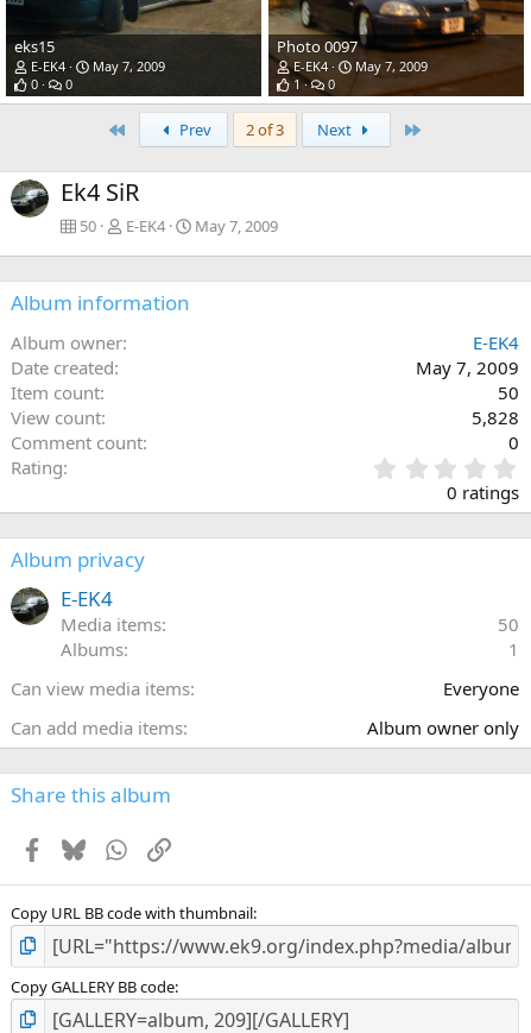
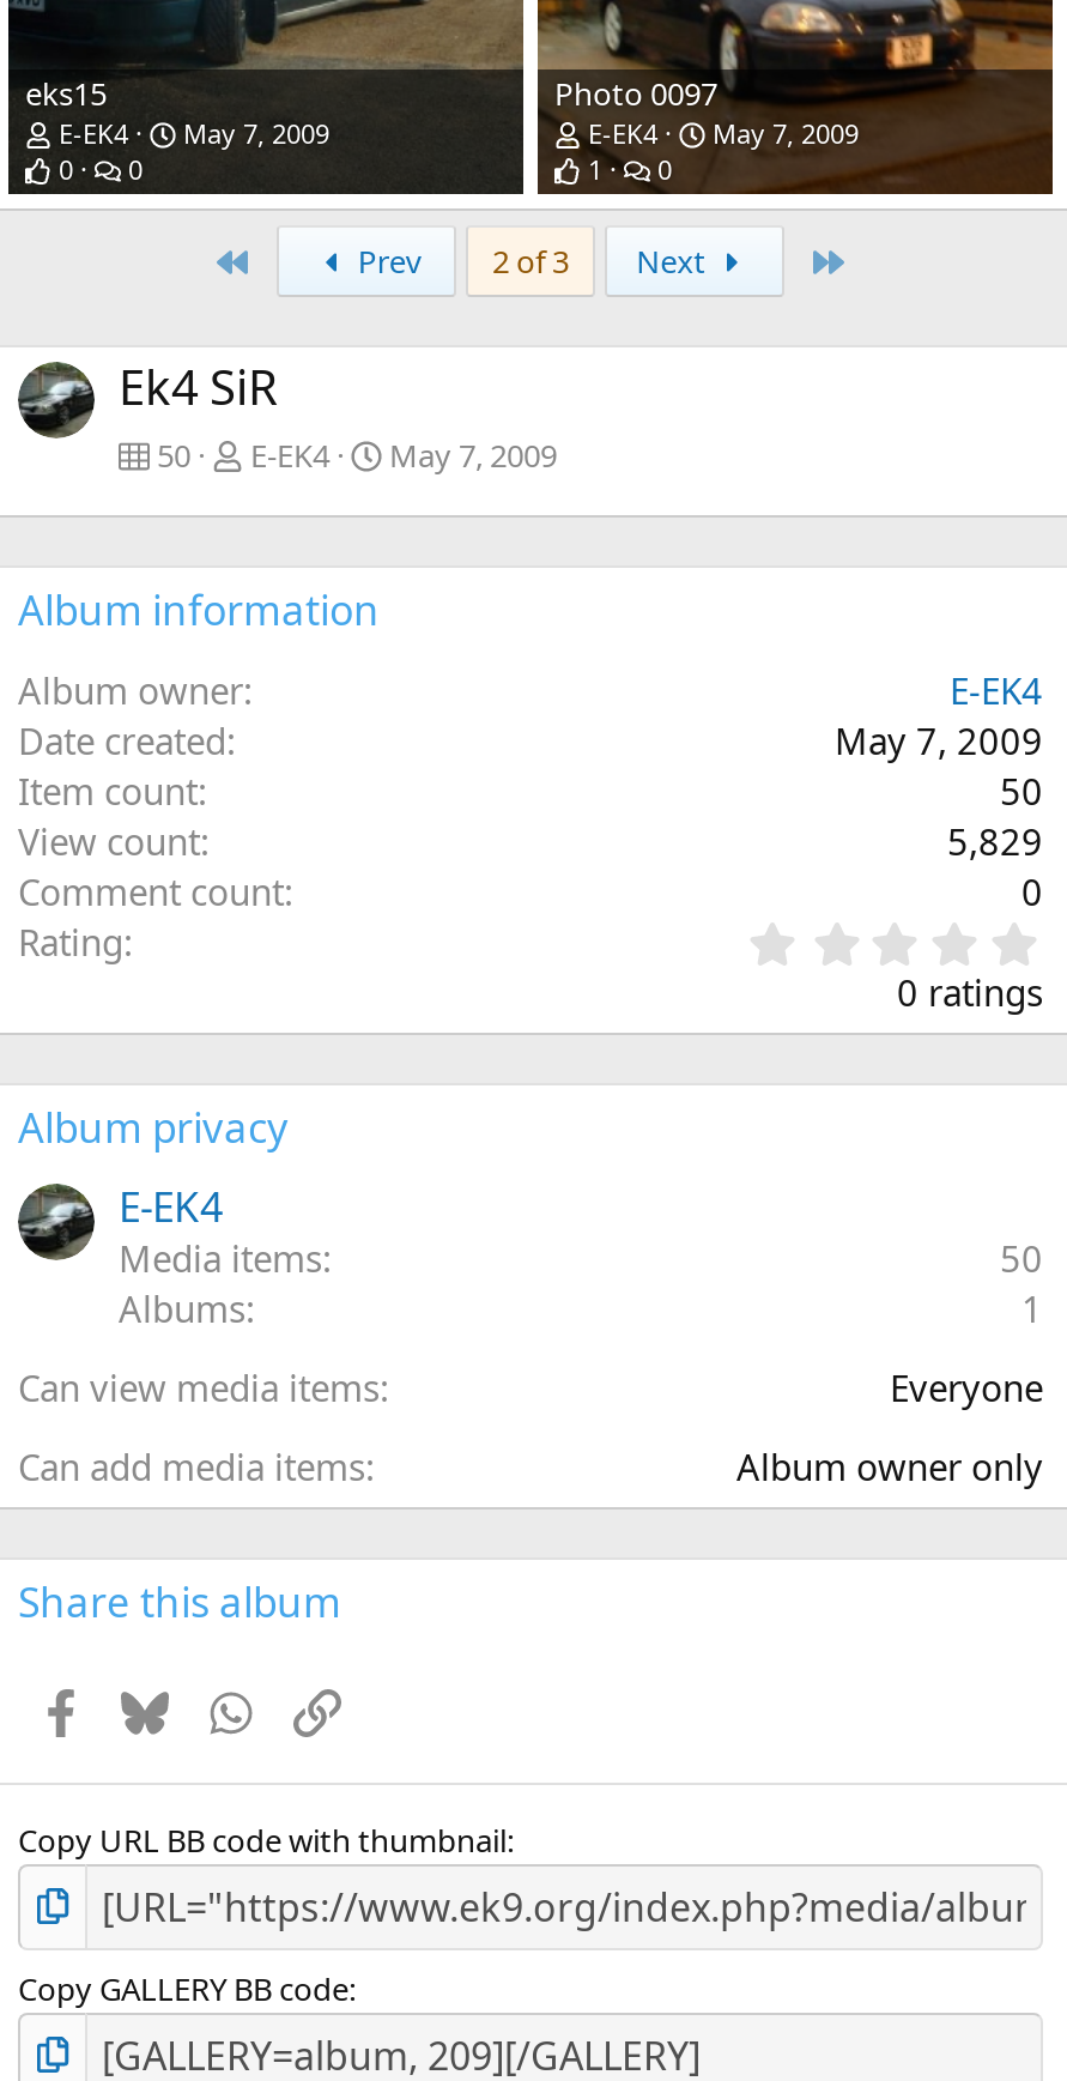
- 5,828
+ 5,829
